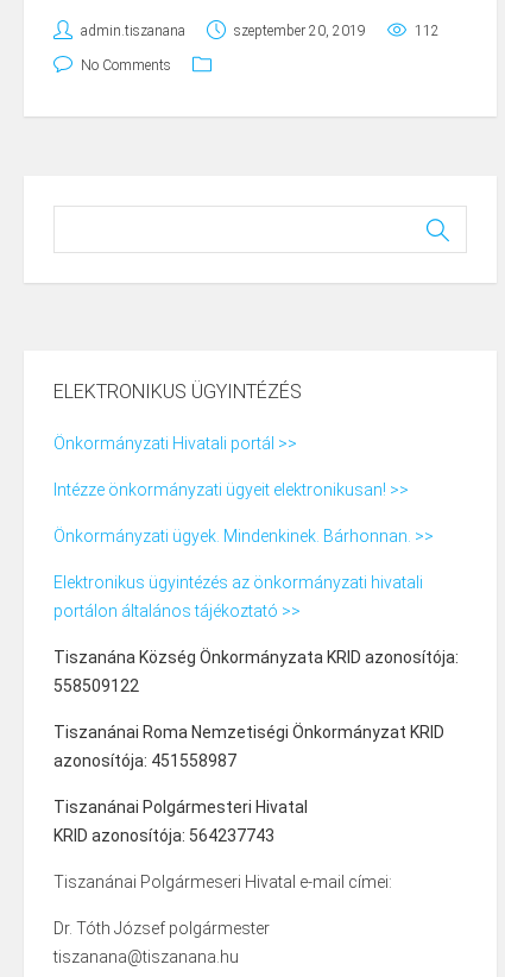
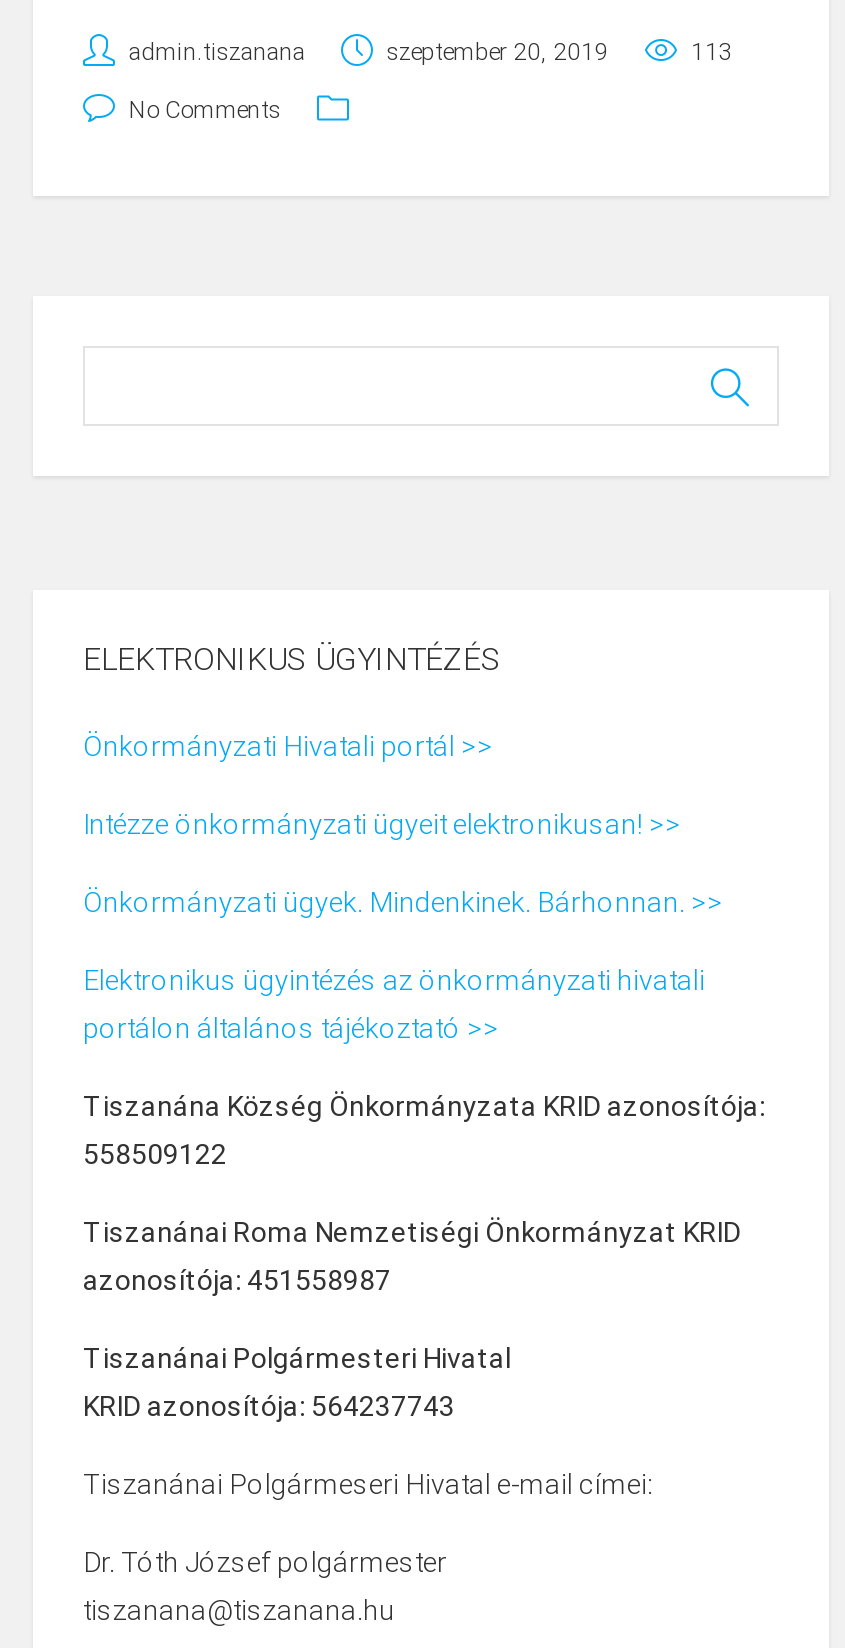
- 112
+ 113
